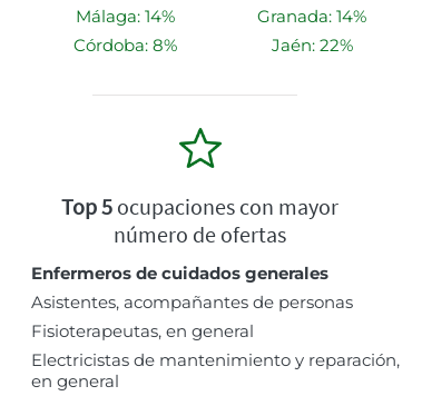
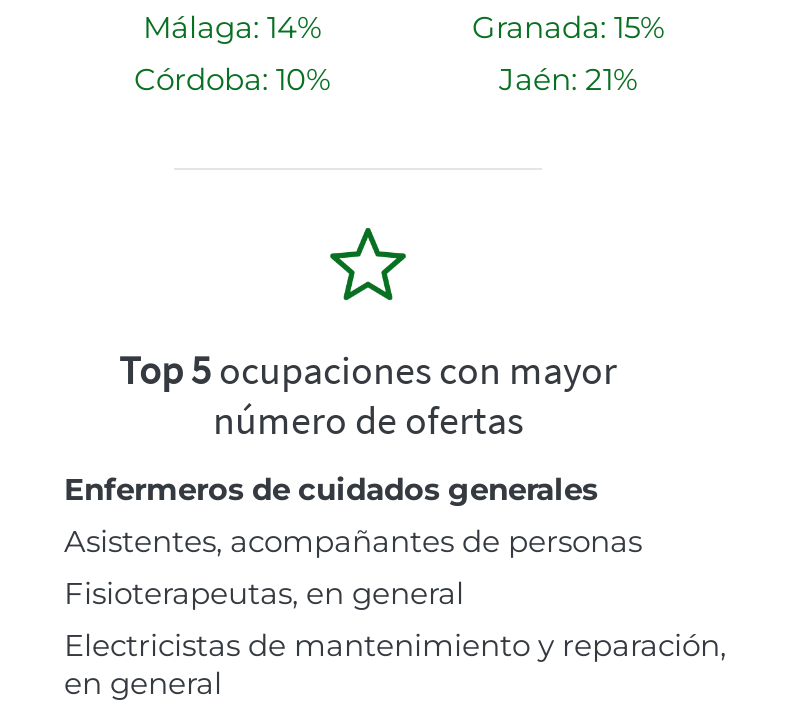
- Granada: 14%
+ Granada: 15%

- Córdoba: 8%
+ Córdoba: 10%

- Jaén: 22%
+ Jaén: 21%
